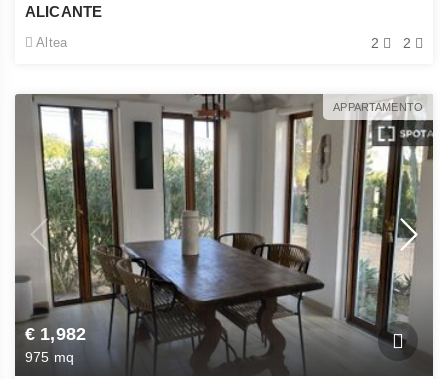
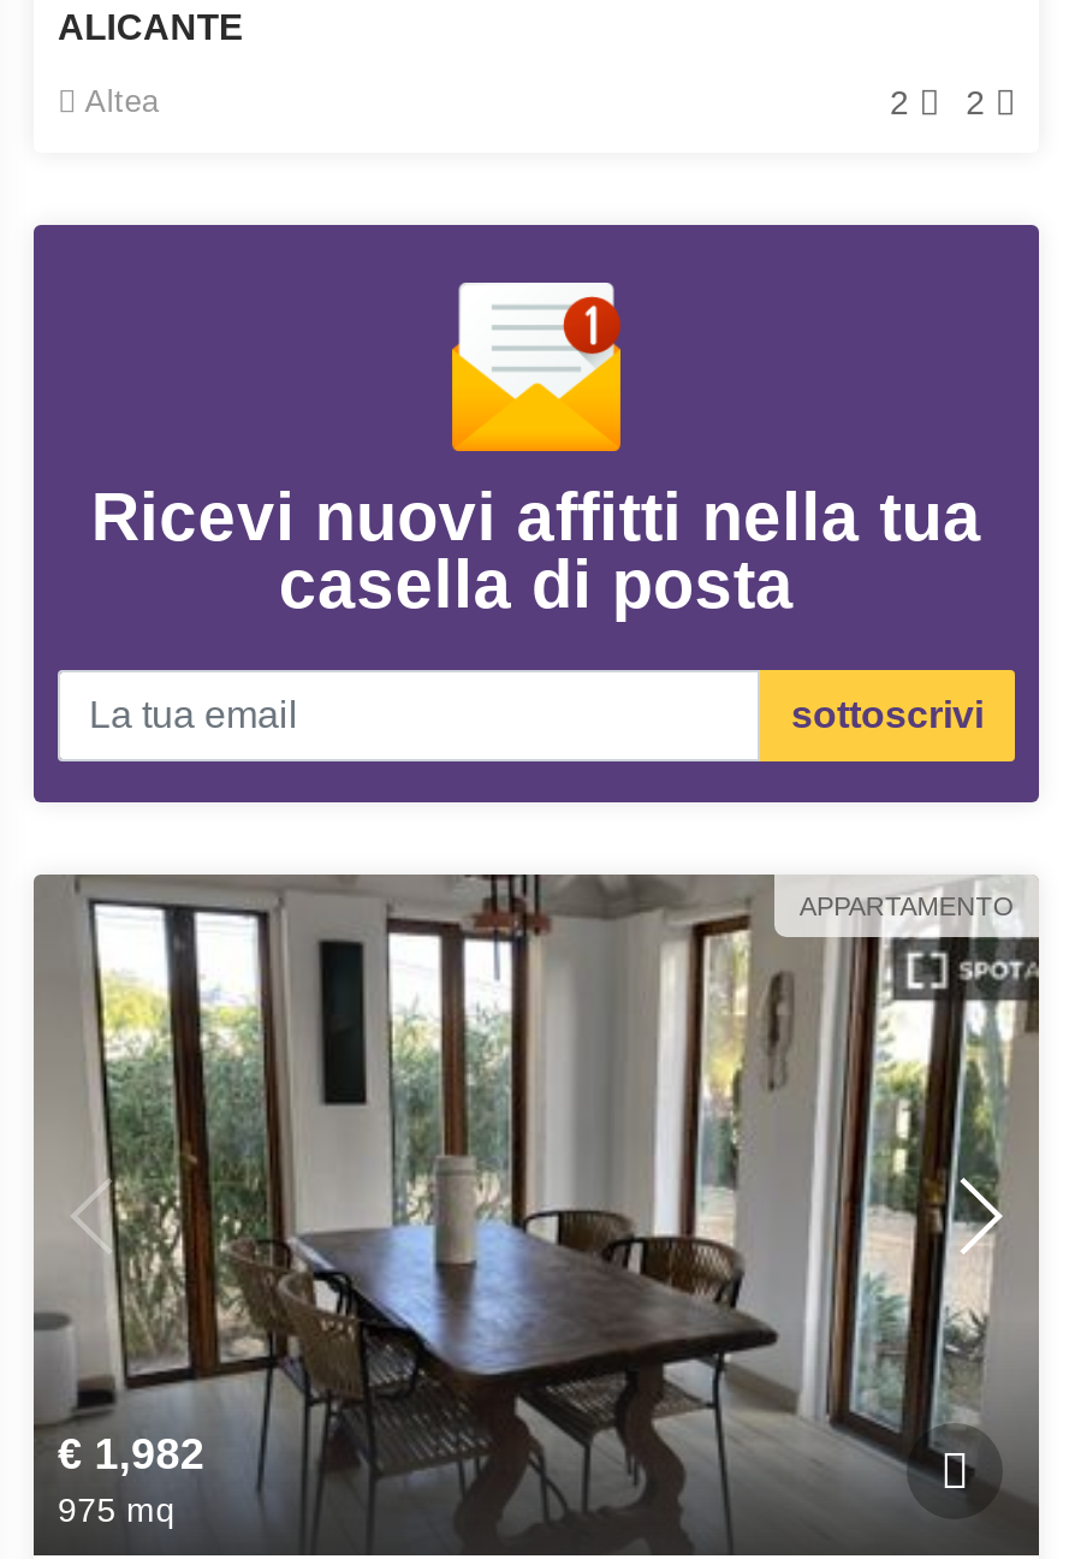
+ [image]
+ Ricevi nuovi affitti nella tua
+ casella di posta
+ sottoscrivi
